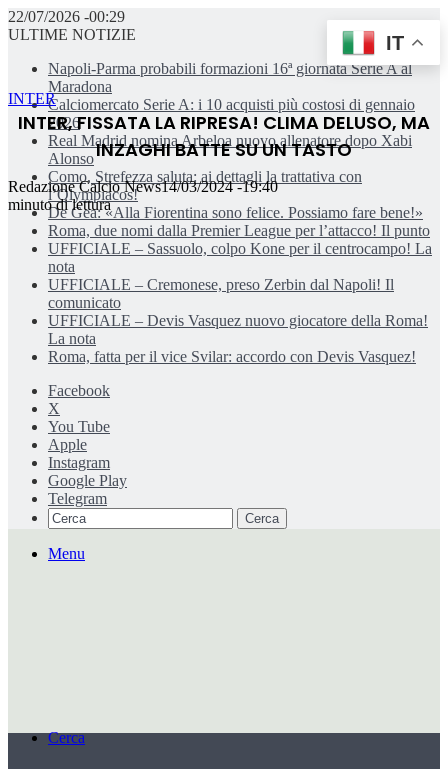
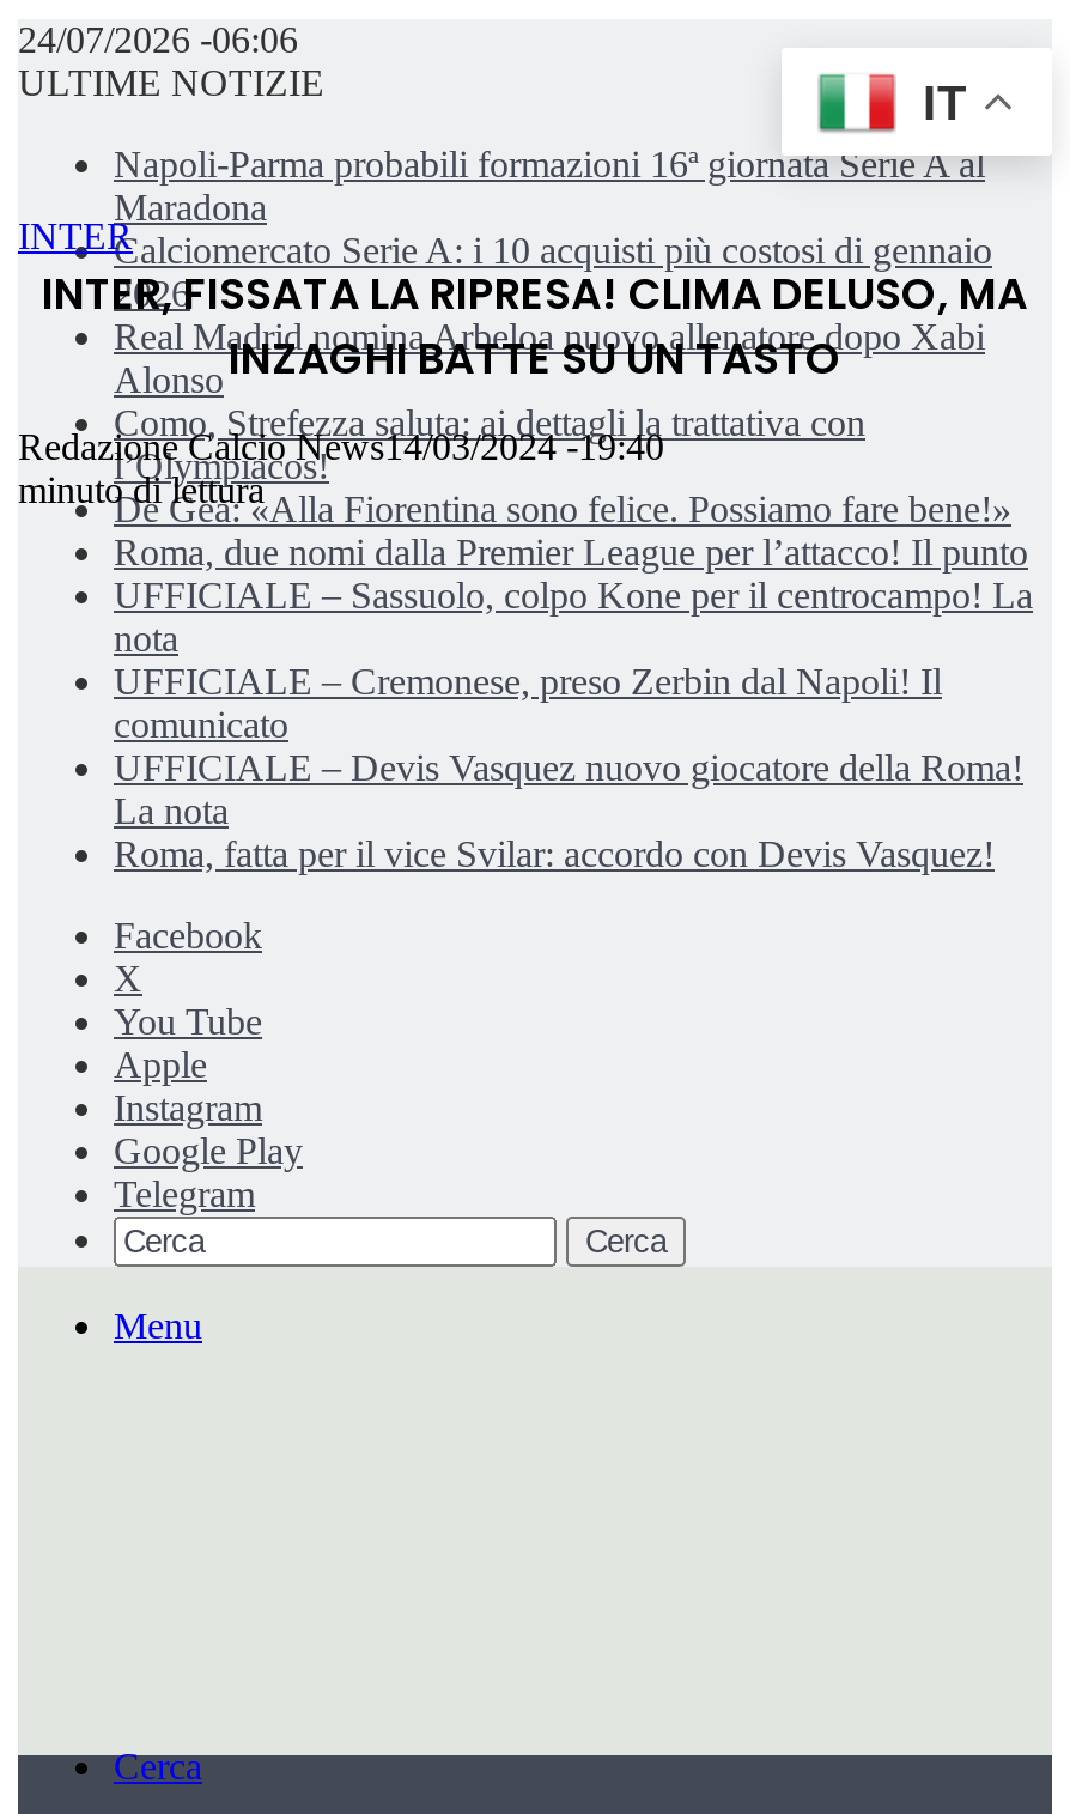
- 22/07/2026 -00:29
+ 24/07/2026 -06:06
